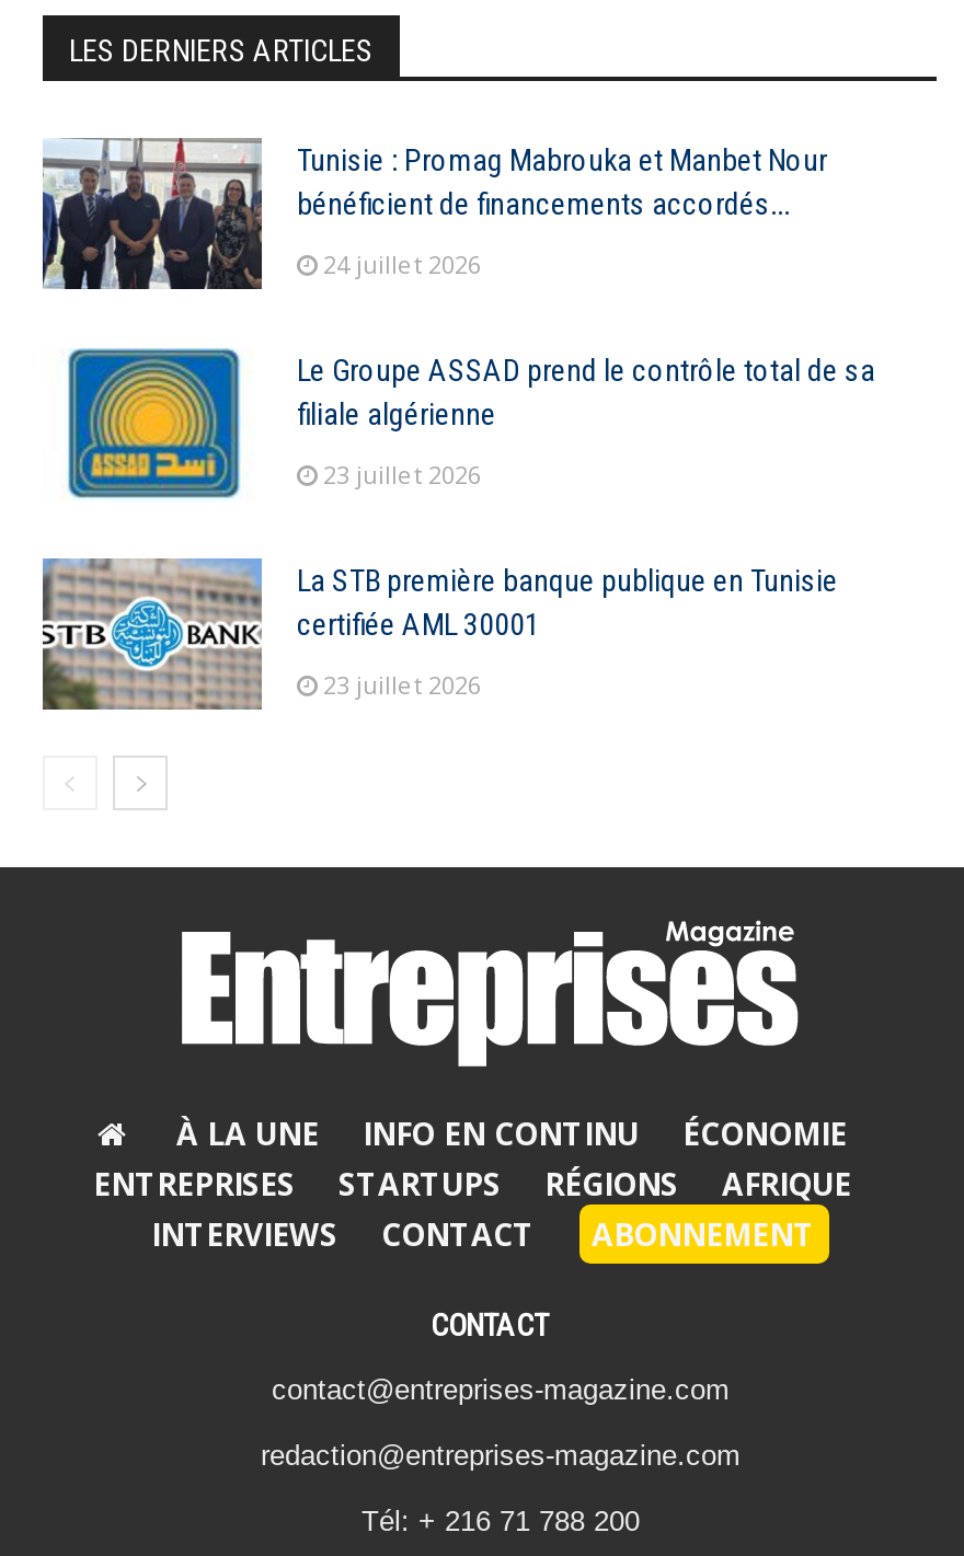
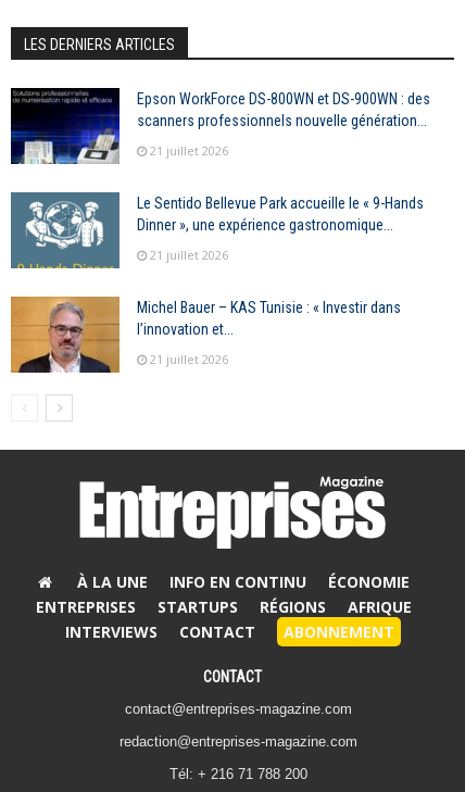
- [image]
- Tunisie : Promag Mabrouka et Manbet Nour
- bénéficient de financements accordés...
+ [image]
+ Epson WorkForce DS-800WN et DS-900WN : des
+ scanners professionnels nouvelle génération...

- 24 juillet 2026
+ 21 juillet 2026

- [image]
- Le Groupe ASSAD prend le contrôle total de sa
- filiale algérienne
+ [image]
+ Le Sentido Bellevue Park accueille le « 9-Hands
+ Dinner », une expérience gastronomique...

- 23 juillet 2026
+ 21 juillet 2026

- [image]
- La STB première banque publique en Tunisie
- certifiée AML 30001
+ [image]
+ Michel Bauer – KAS Tunisie : « Investir dans
+ l’innovation et...

- 23 juillet 2026
+ 21 juillet 2026
